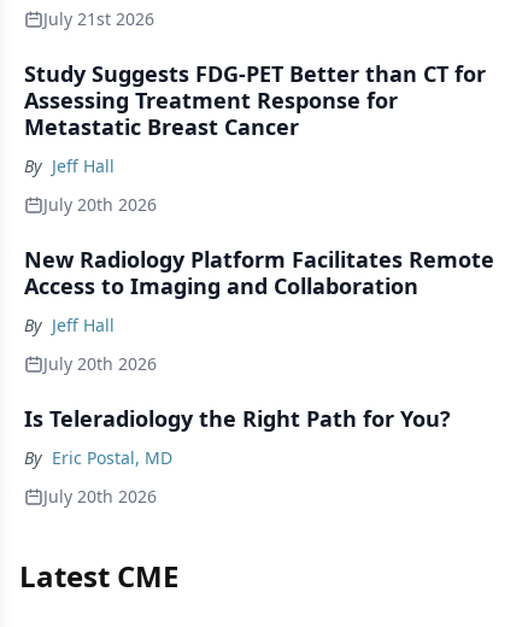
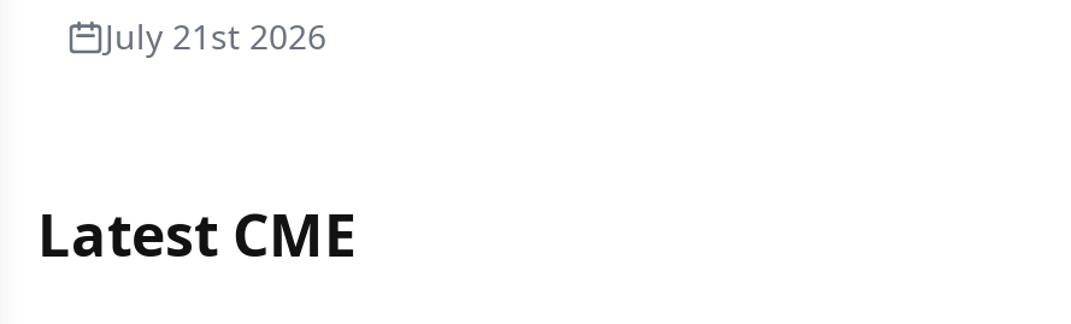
- Study Suggests FDG-PET Better than CT for
- Assessing Treatment Response for
- Metastatic Breast Cancer
- By Jeff Hall
- July 20th 2026
- New Radiology Platform Facilitates Remote
- Access to Imaging and Collaboration
- By Jeff Hall
- July 20th 2026
- Is Teleradiology the Right Path for You?
- By Eric Postal, MD
- July 20th 2026
